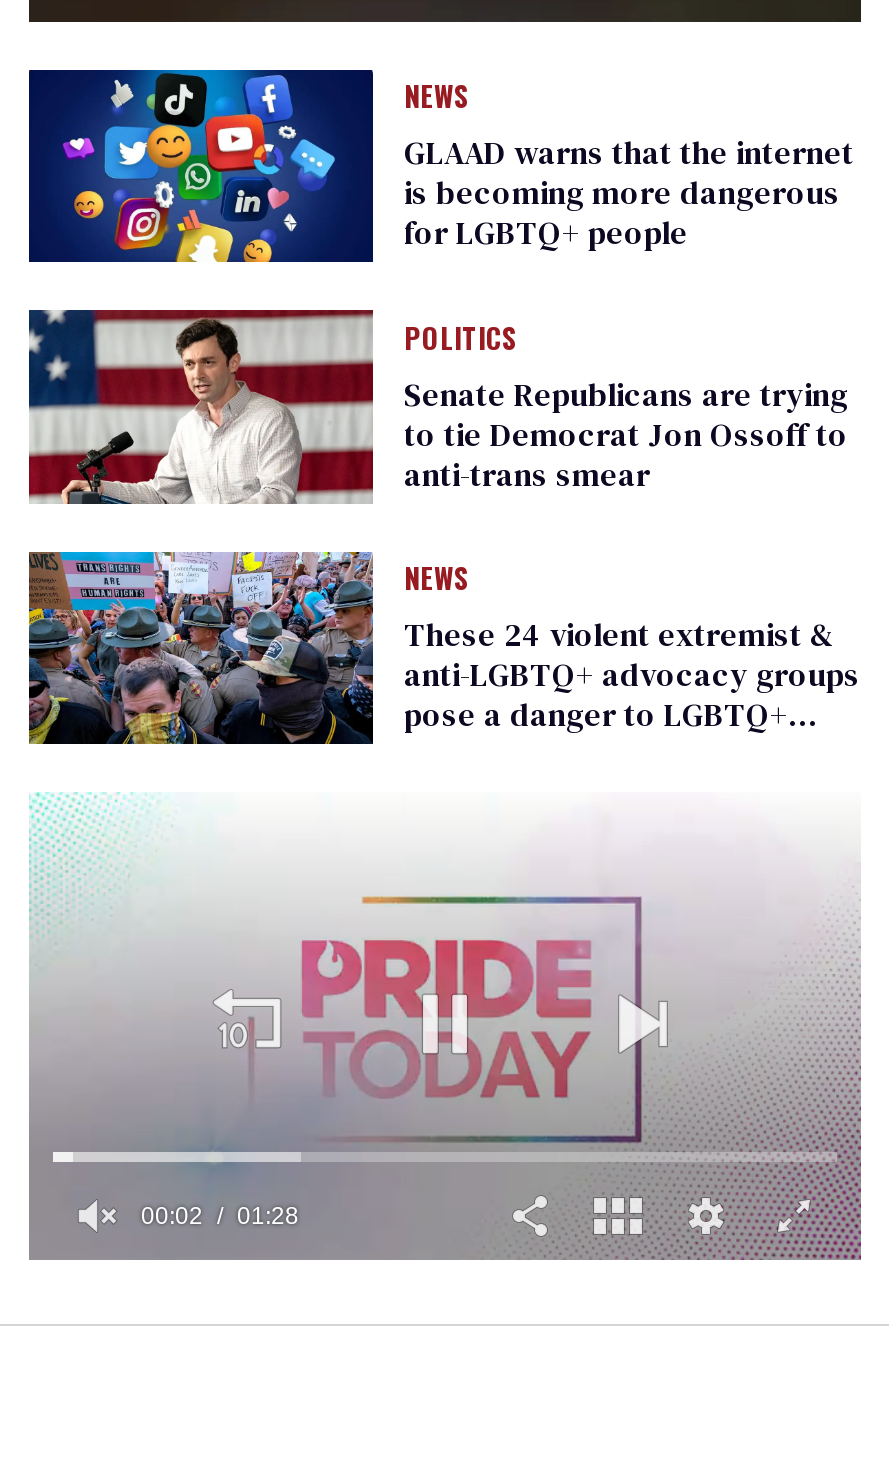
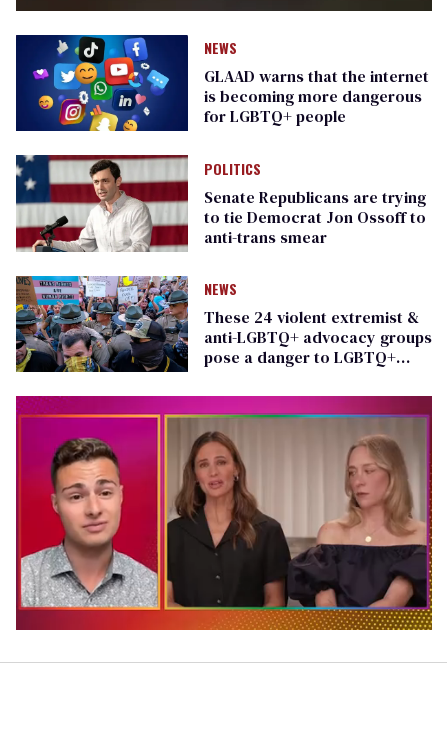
- [image]
+ [image]
